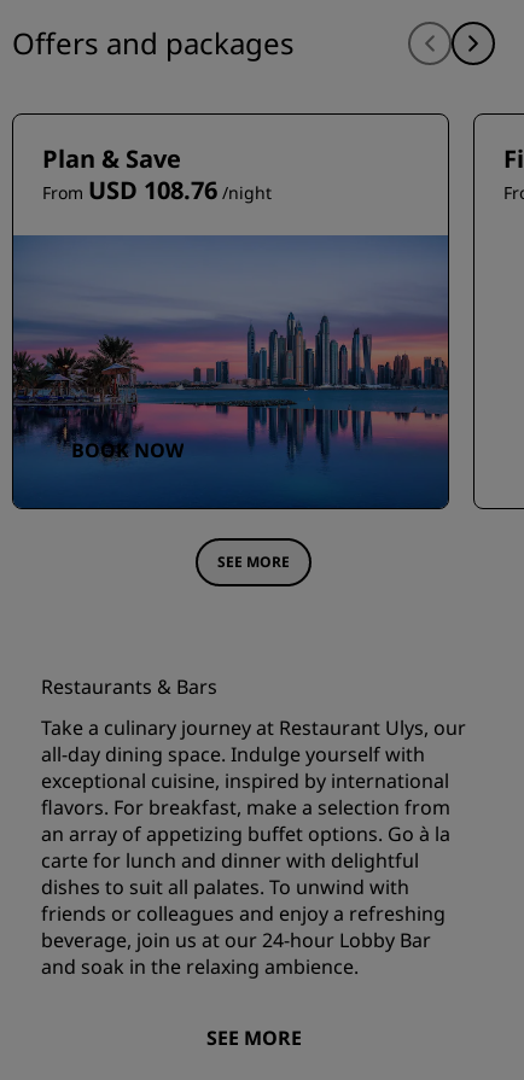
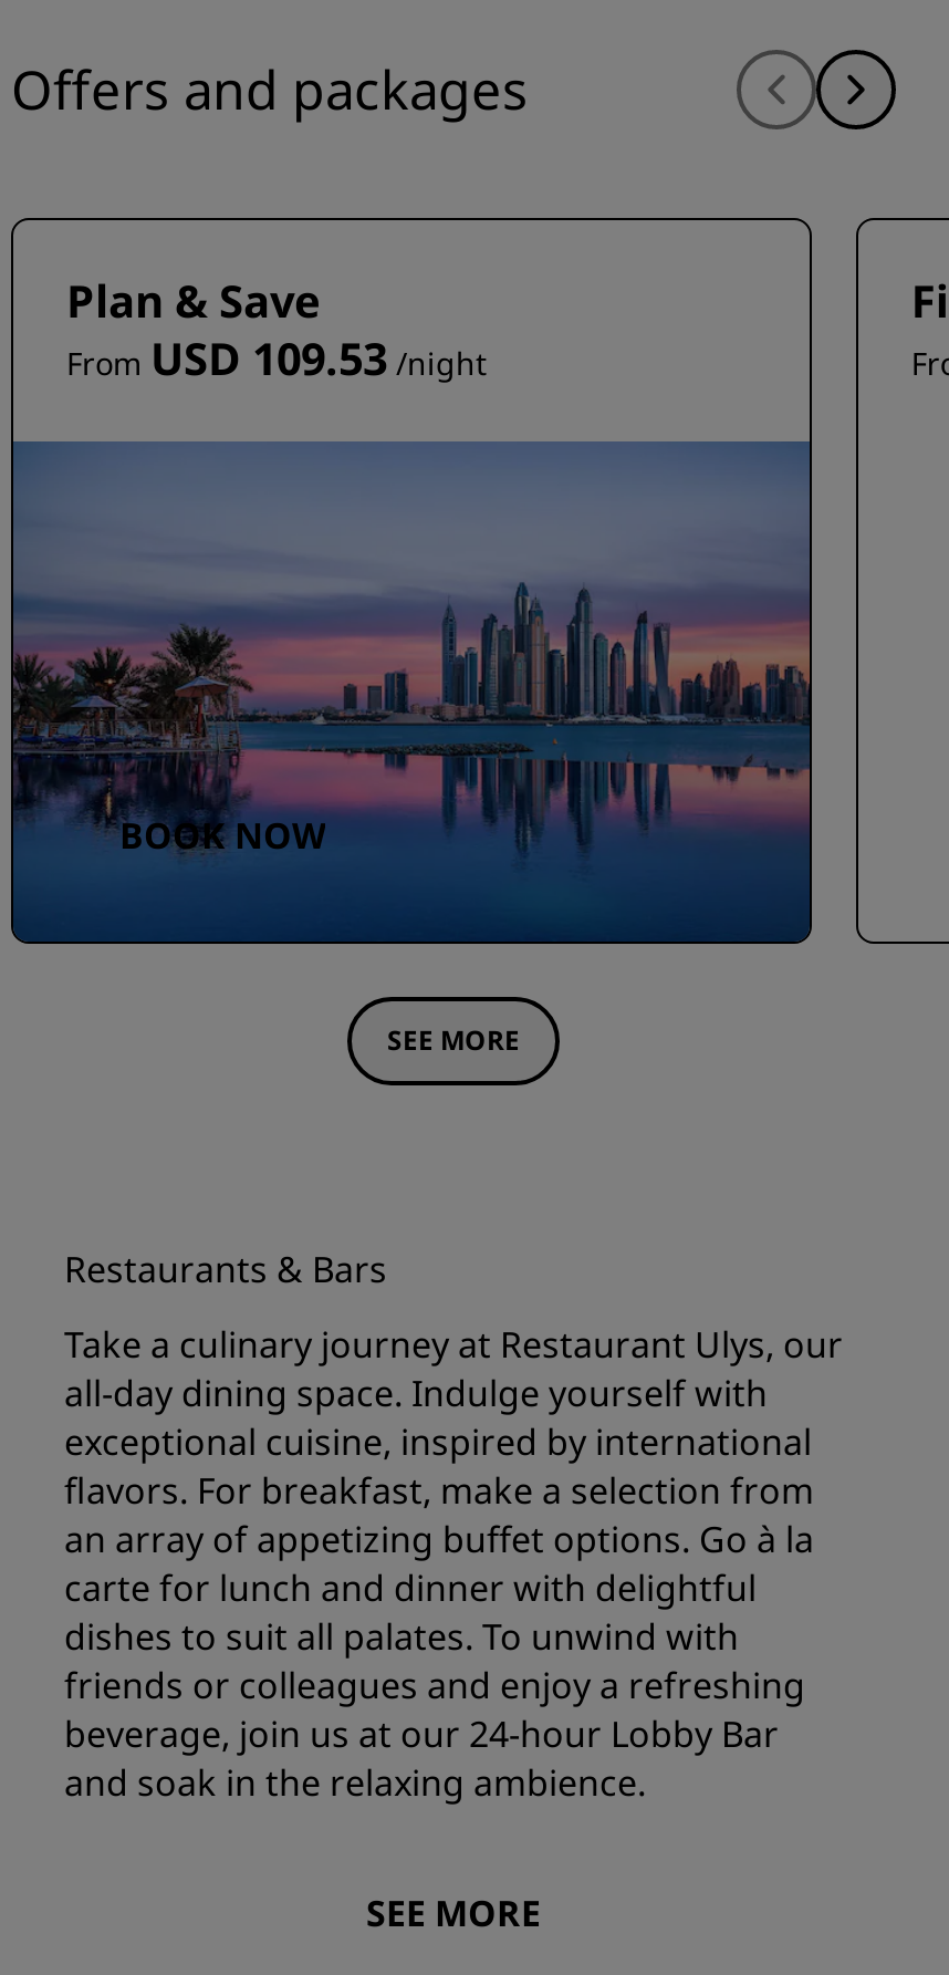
- From USD 108.76/night
+ From USD 109.53/night
